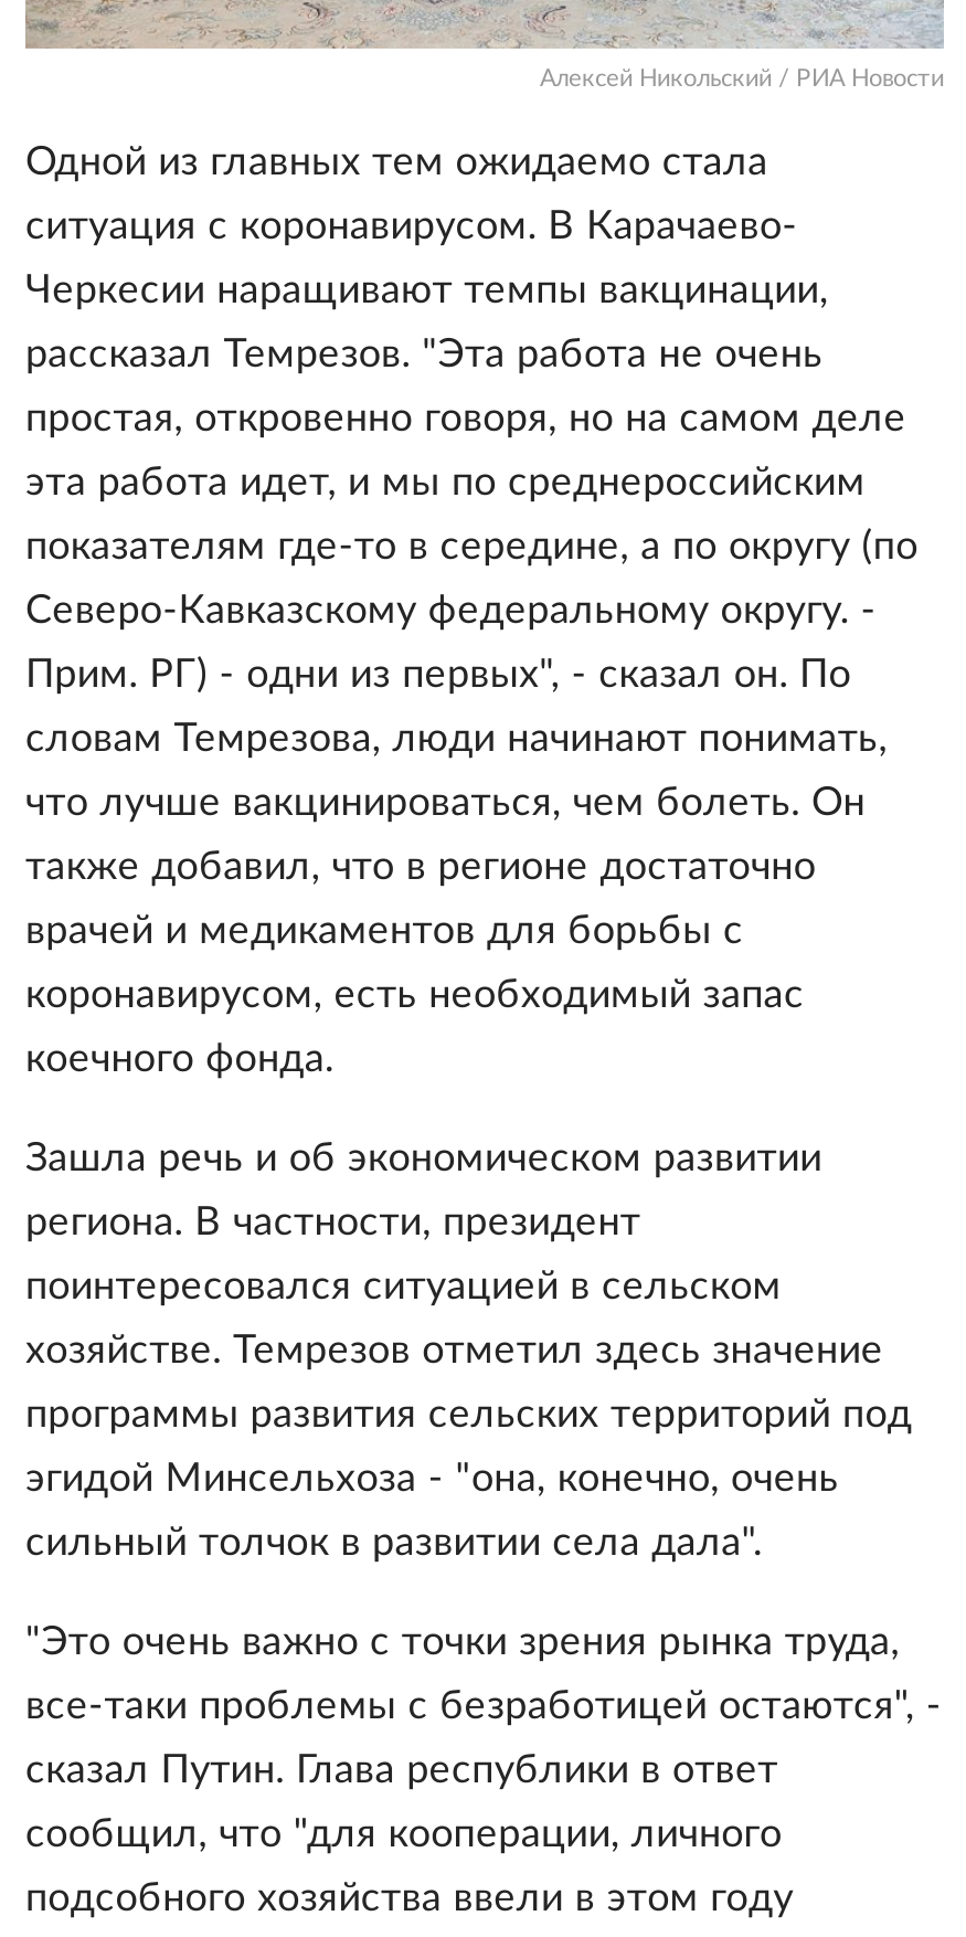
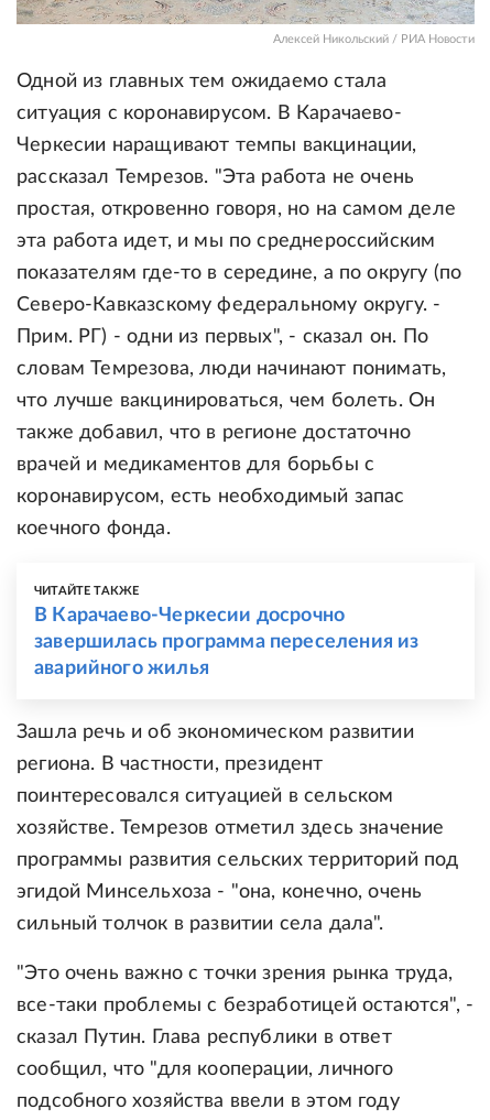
+ ЧИТАЙТЕ ТАКЖЕ
+ В Карачаево-Черкесии досрочно
+ завершилась программа переселения из
+ аварийного жилья
